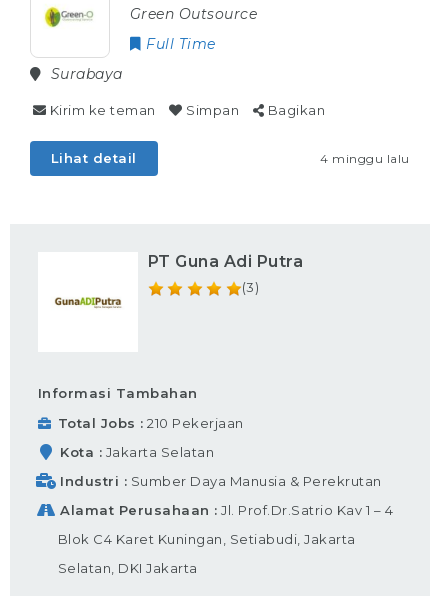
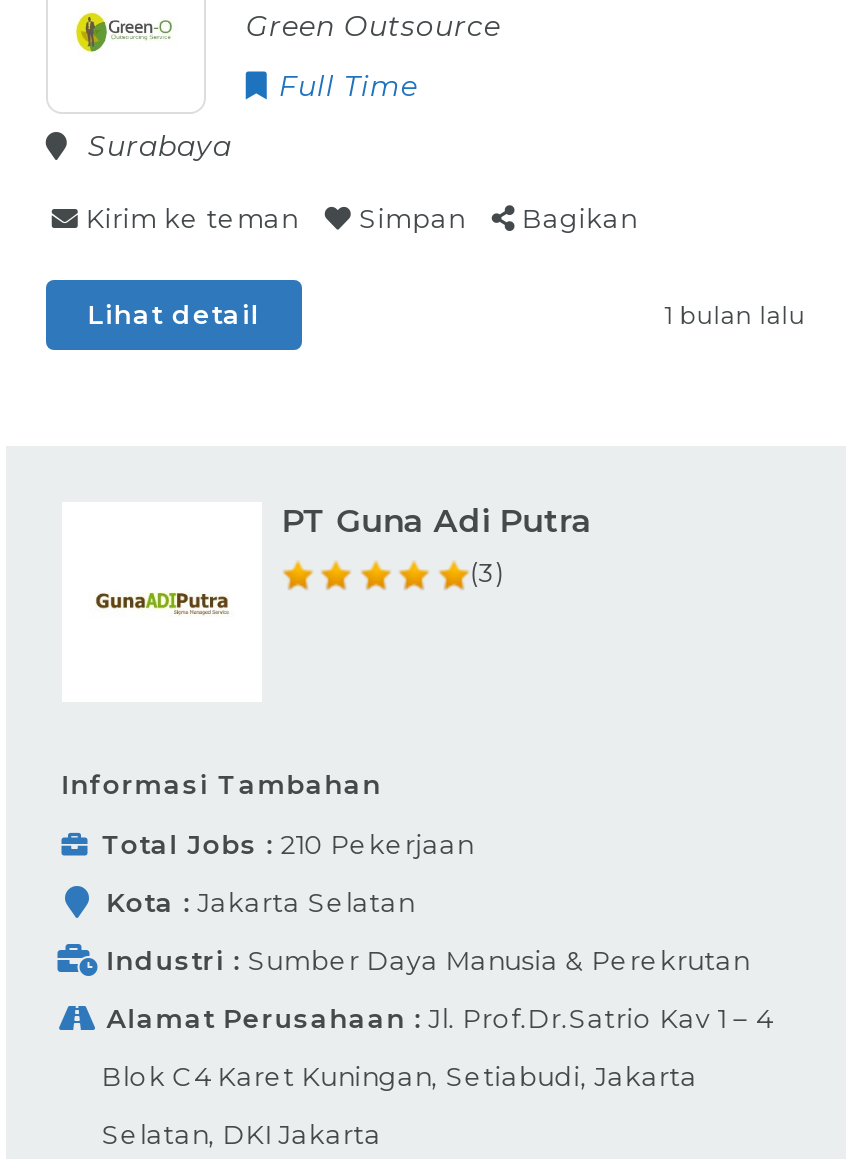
- 4 minggu lalu
+ 1 bulan lalu
